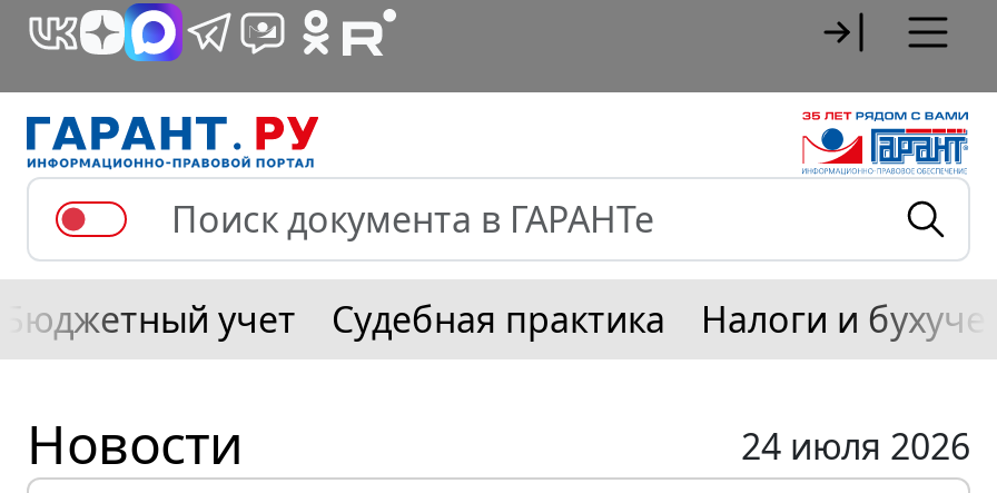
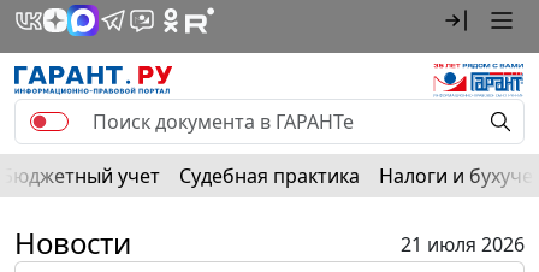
- 24 июля 2026
+ 21 июля 2026
